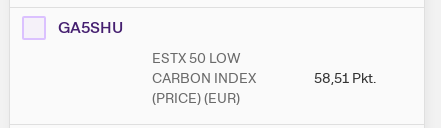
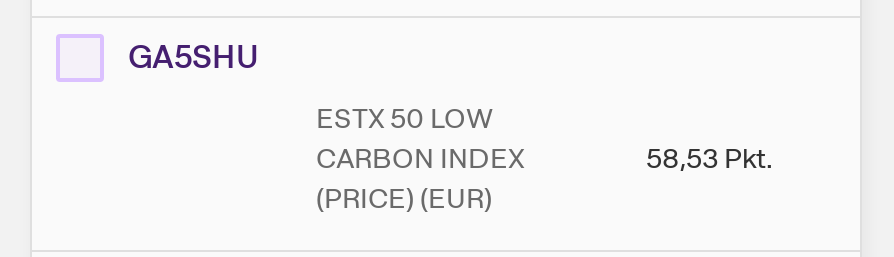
- 58,51 Pkt.
+ 58,53 Pkt.
